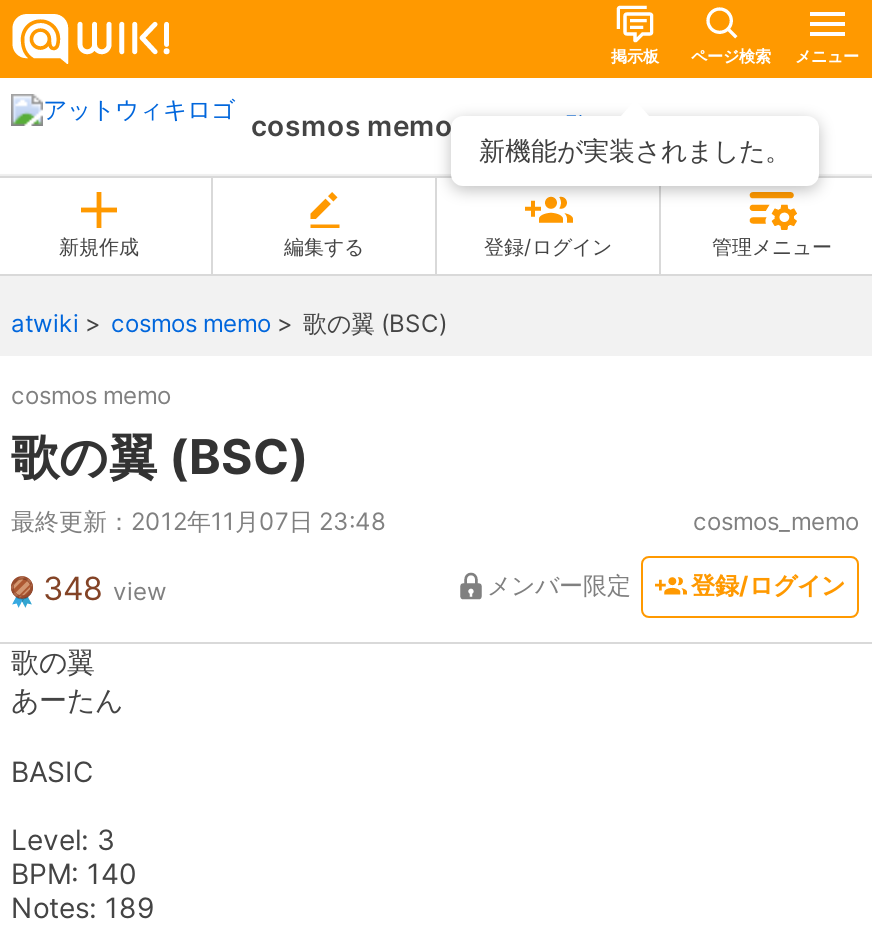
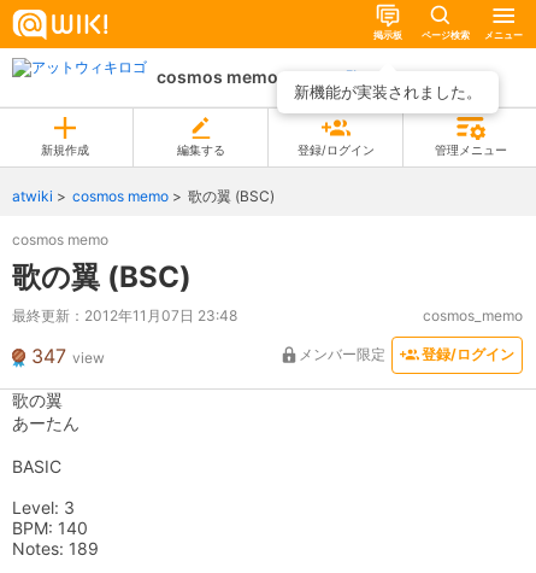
- 348 view
+ 347 view
